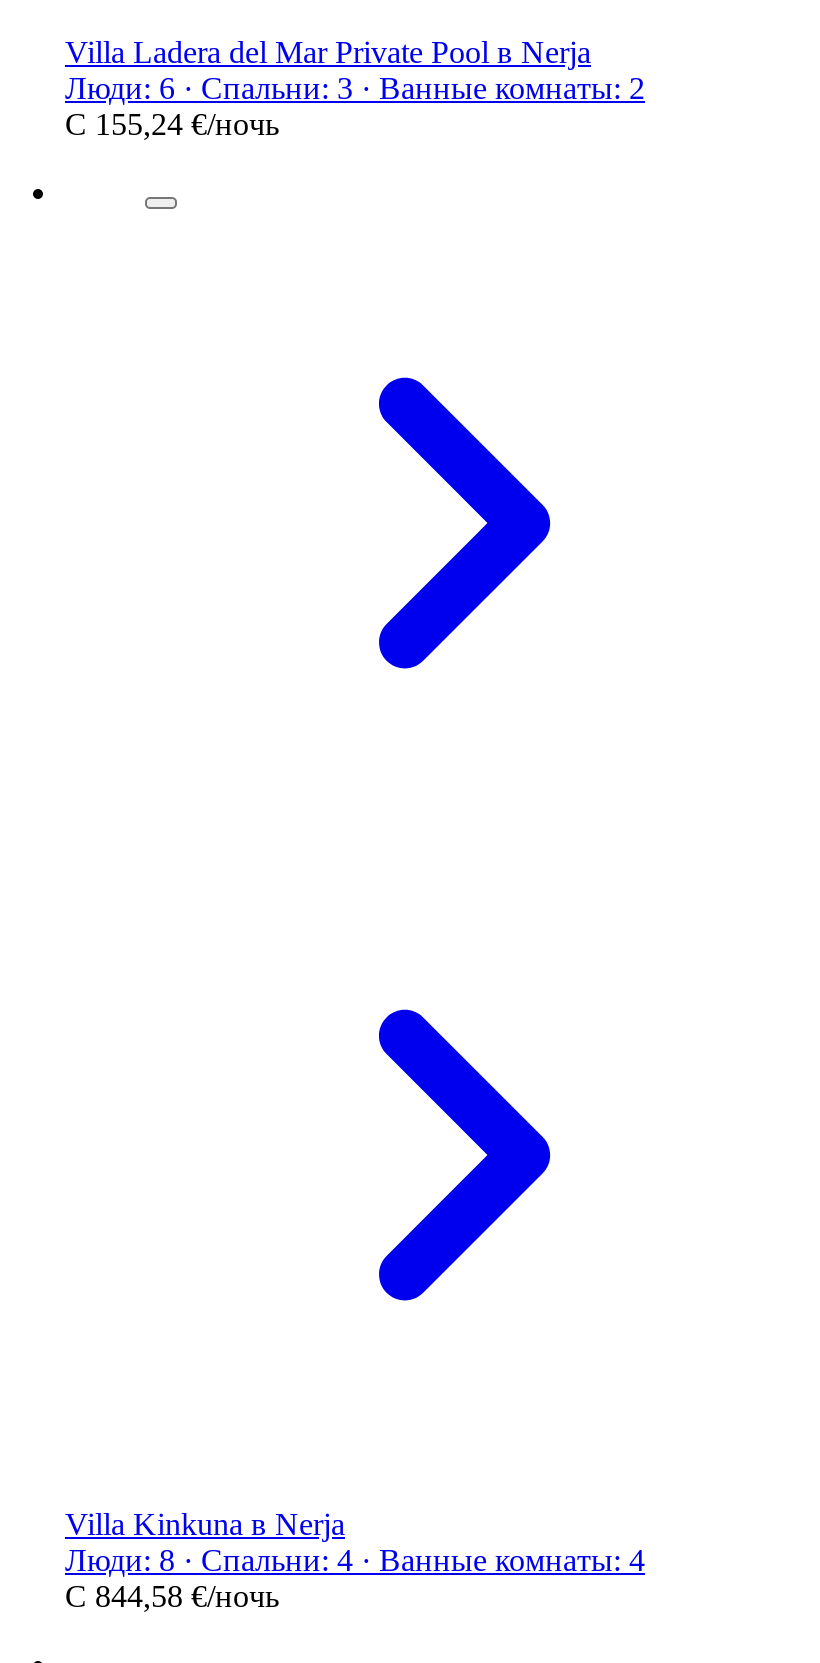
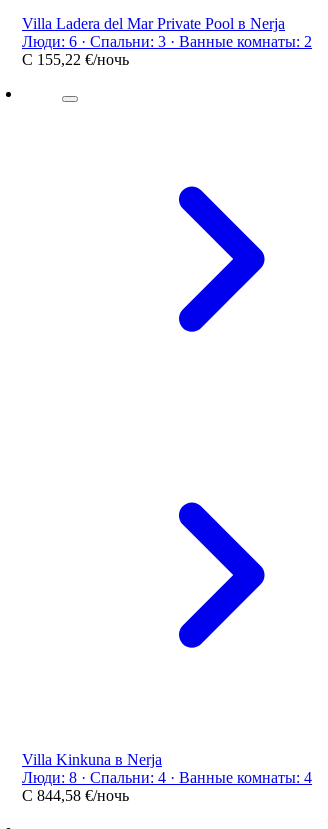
- С 155,24 €/ночь
+ С 155,22 €/ночь
